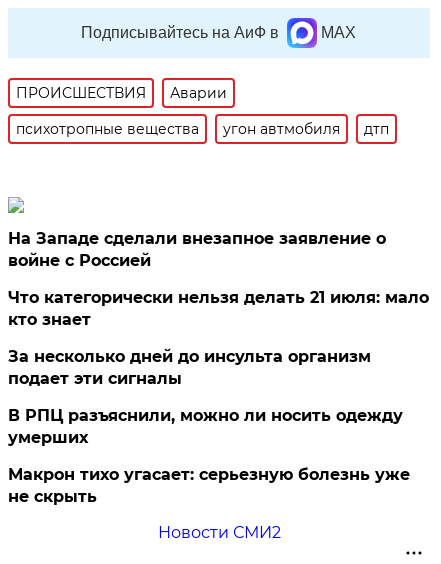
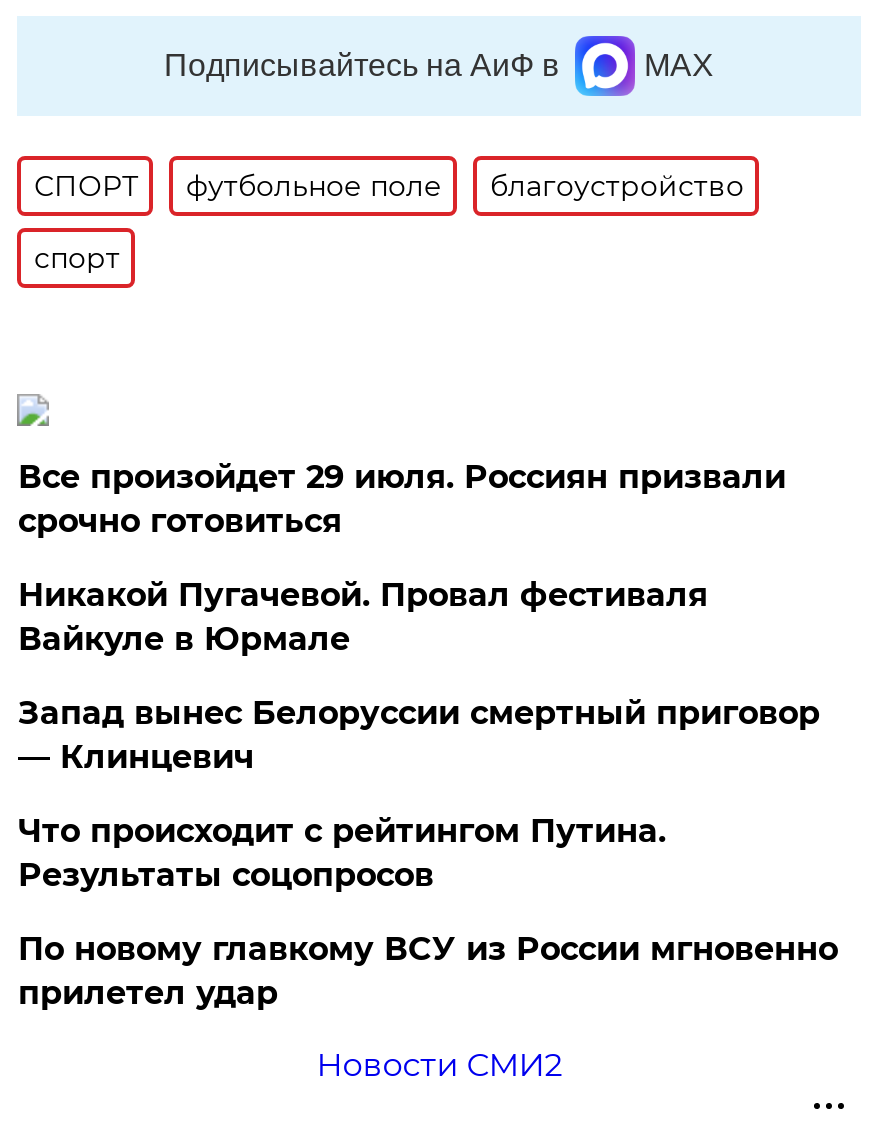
- ПРОИСШЕСТВИЯ
- Аварии
+ СПОРТ
+ футбольное поле
+ благоустройство

- психотропные вещества
- угон автмобиля
- дтп
+ спорт

- На Западе сделали внезапное заявление о
- войне с Россией
+ Все произойдет 29 июля. Россиян призвали
+ срочно готовиться

- Что категорически нельзя делать 21 июля: мало
- кто знает
+ Никакой Пугачевой. Провал фестиваля
+ Вайкуле в Юрмале

- За несколько дней до инсульта организм
- подает эти сигналы
+ Запад вынес Белоруссии смертный приговор
+ — Клинцевич

- В РПЦ разъяснили, можно ли носить одежду
- умерших
+ Что происходит с рейтингом Путина.
+ Результаты соцопросов

- Макрон тихо угасает: серьезную болезнь уже
- не скрыть
+ По новому главкому ВСУ из России мгновенно
+ прилетел удар
